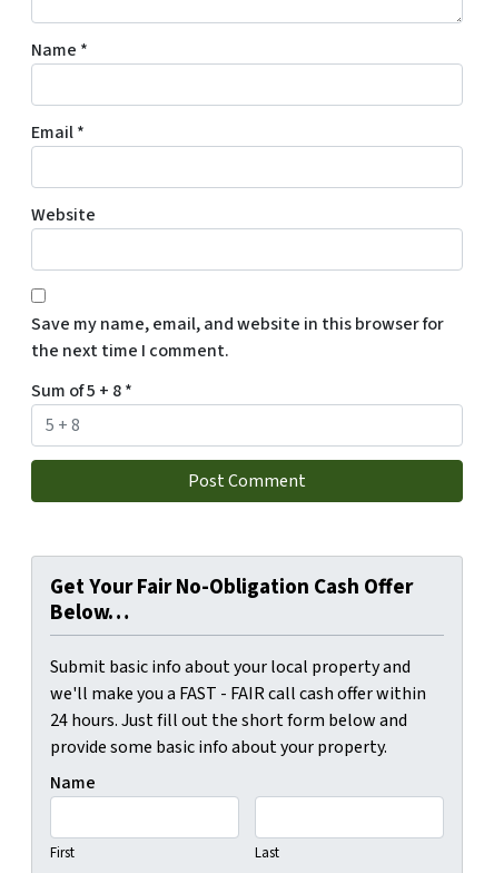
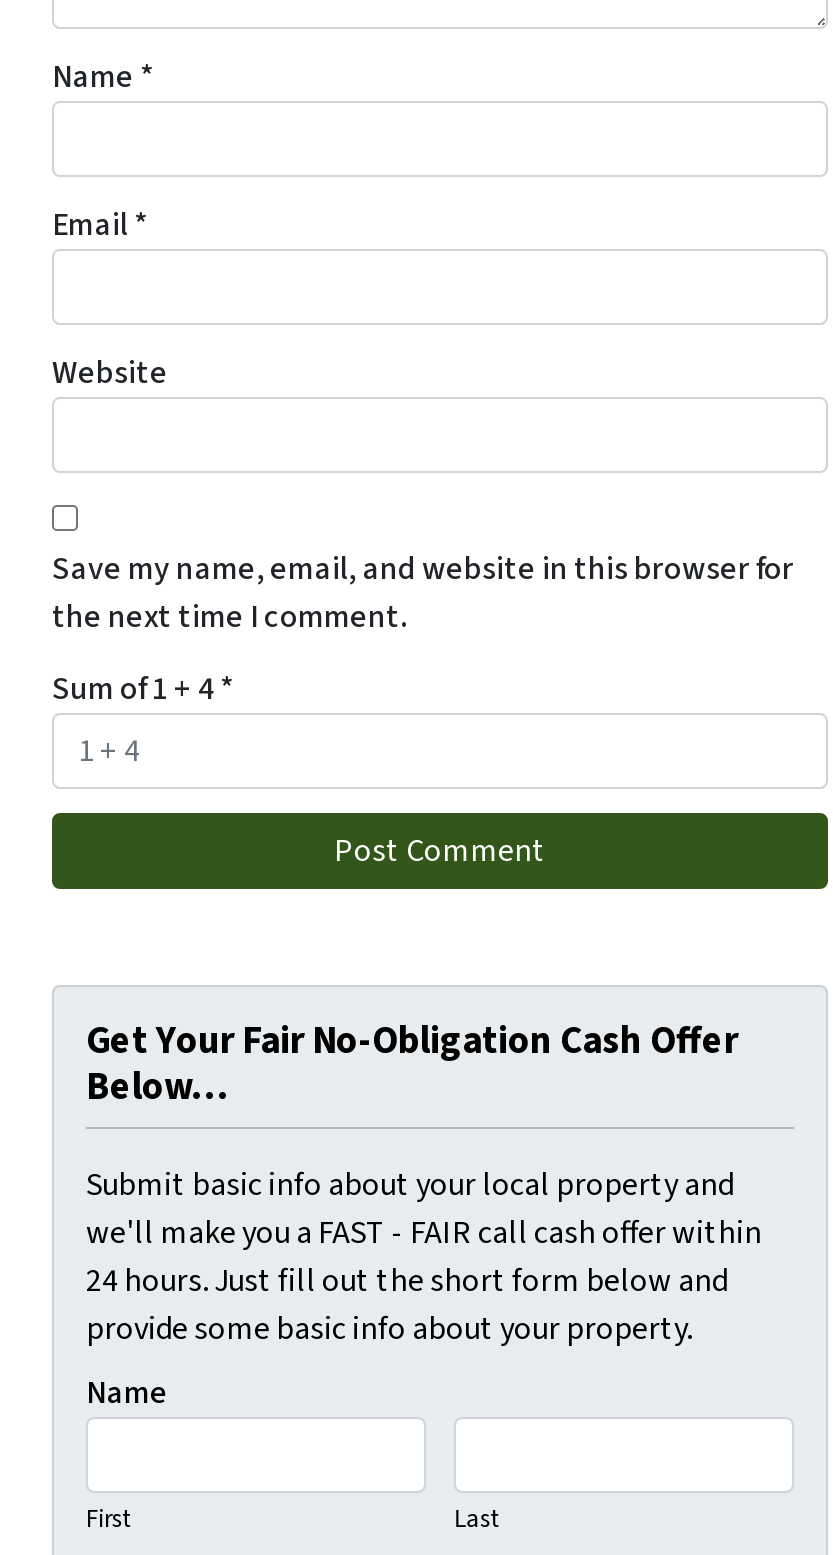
- Sum of 5 + 8 *
+ Sum of 1 + 4 *
